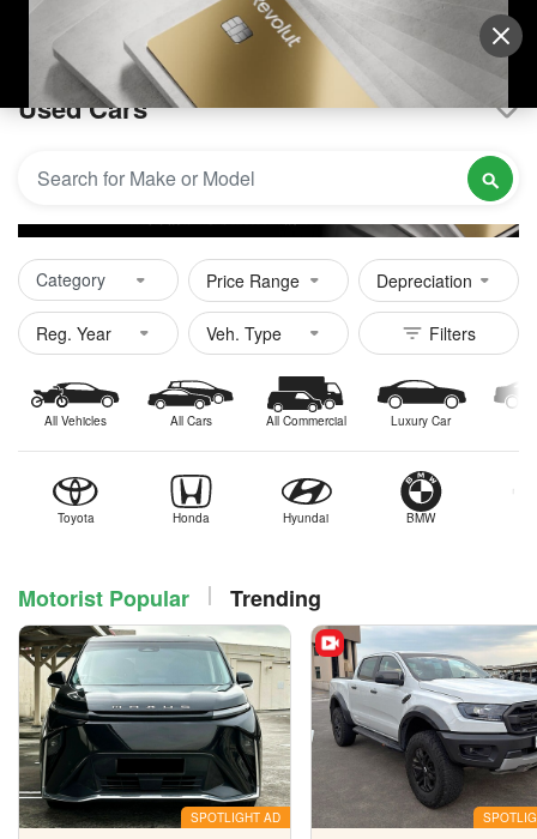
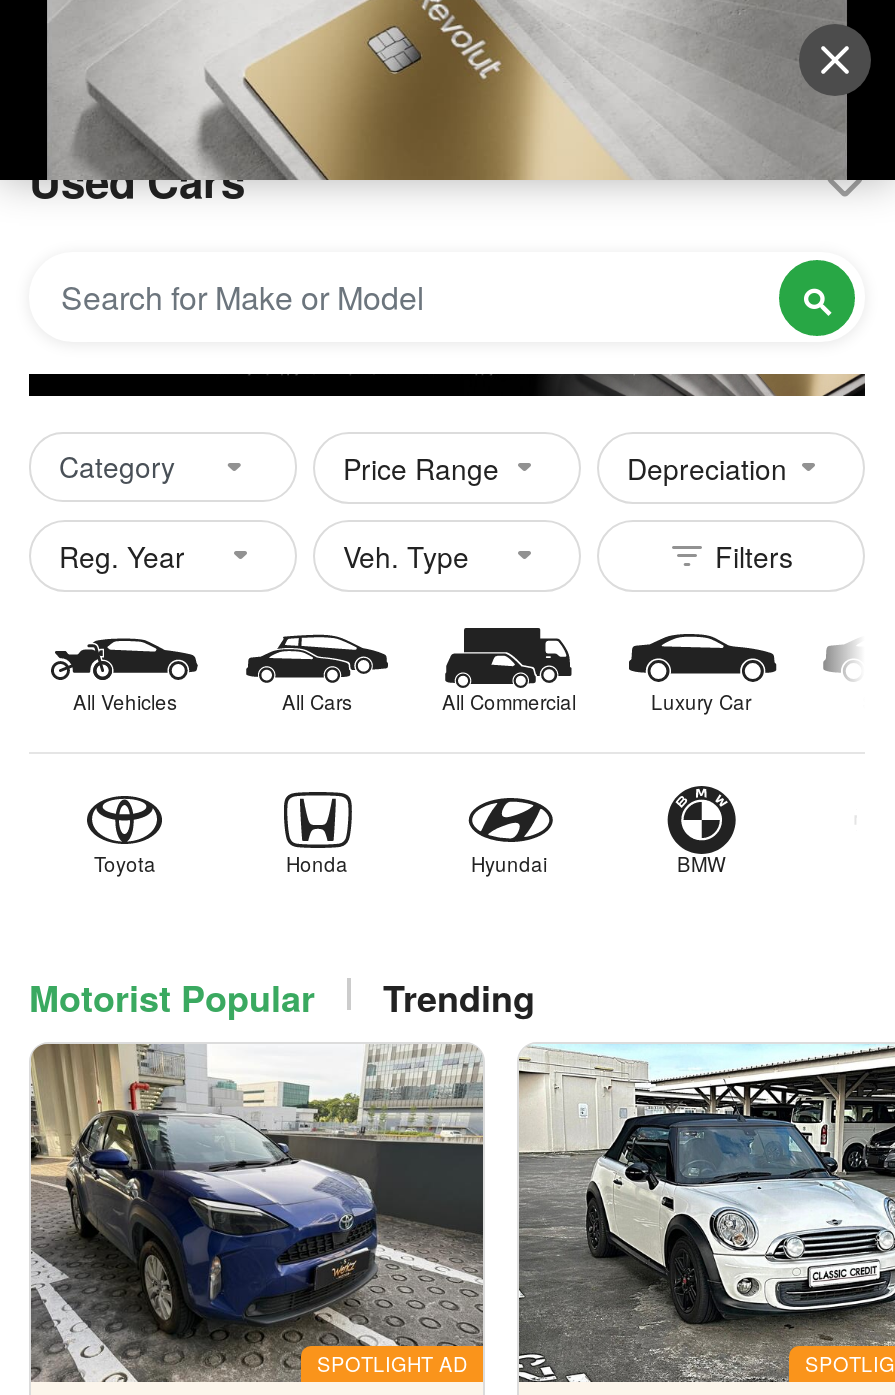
- [image]
+ [image]

- [image]
+ [image]
